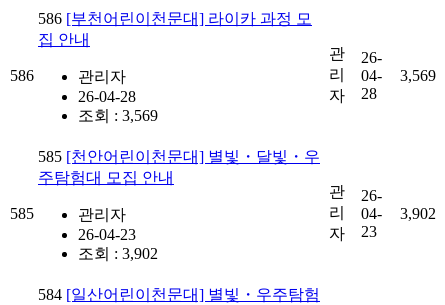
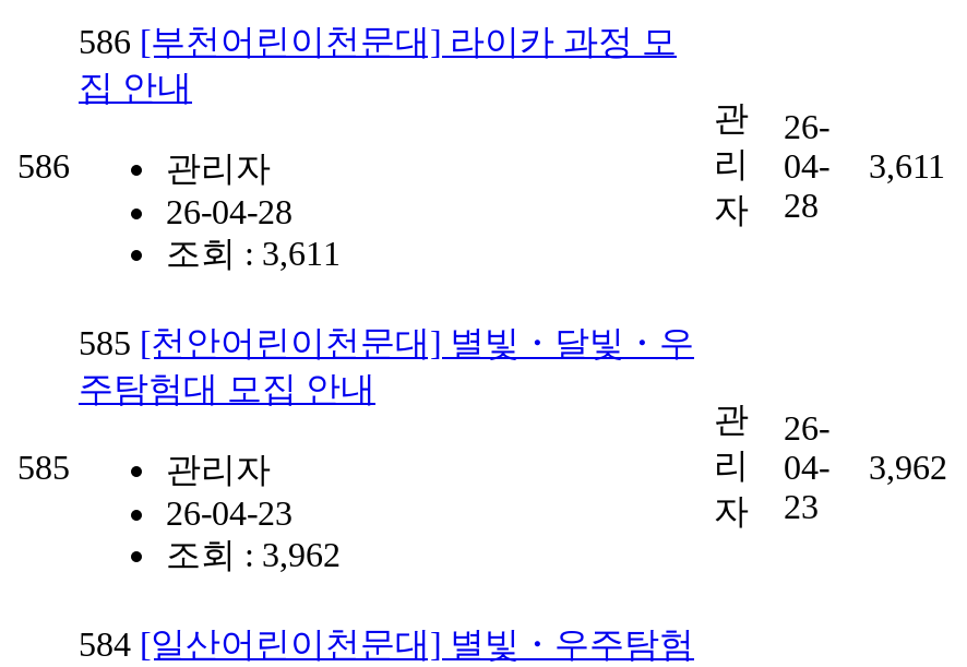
- 리 04- 3,569
+ 리 04- 3,611

- 조회 : 3,569
+ 조회 : 3,611

- 리 04- 3,902
+ 리 04- 3,962

- 조회 : 3,902
+ 조회 : 3,962
